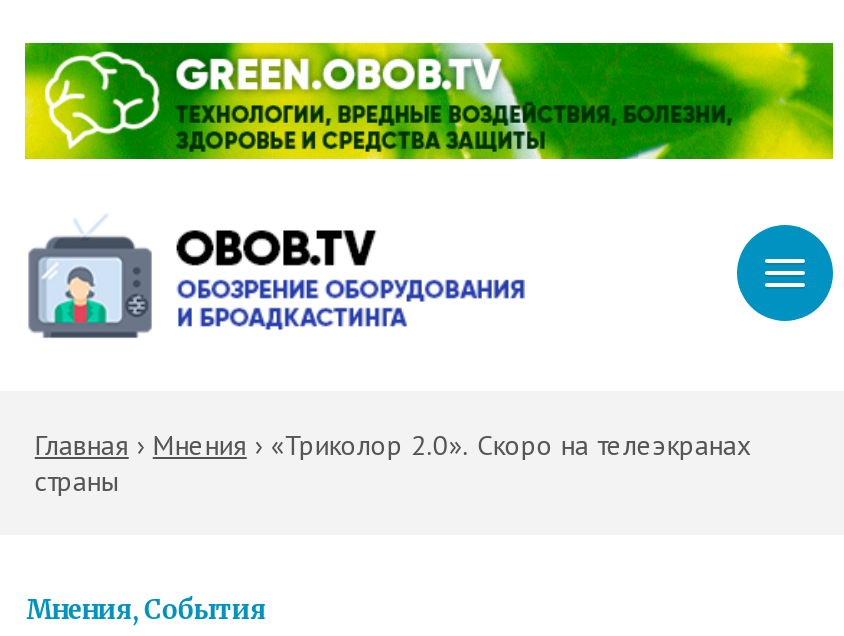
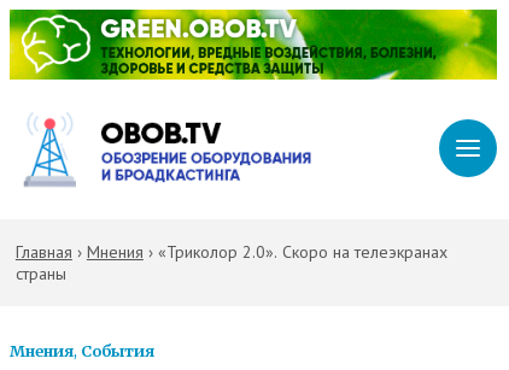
- [image]
+ [image]
